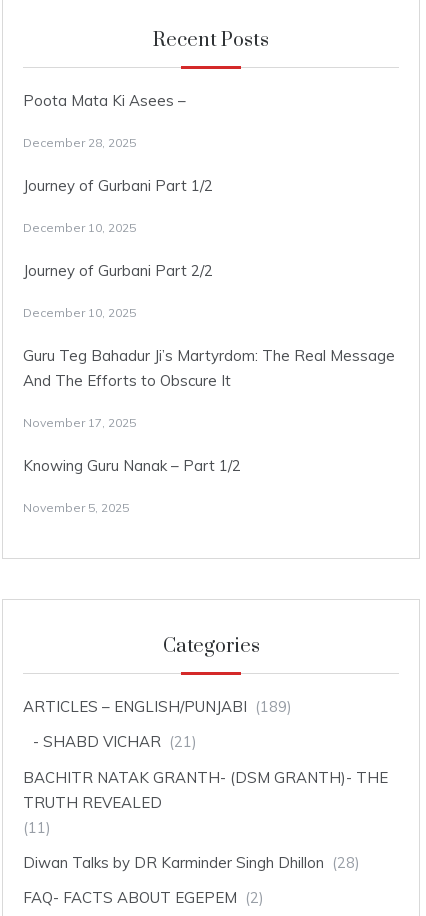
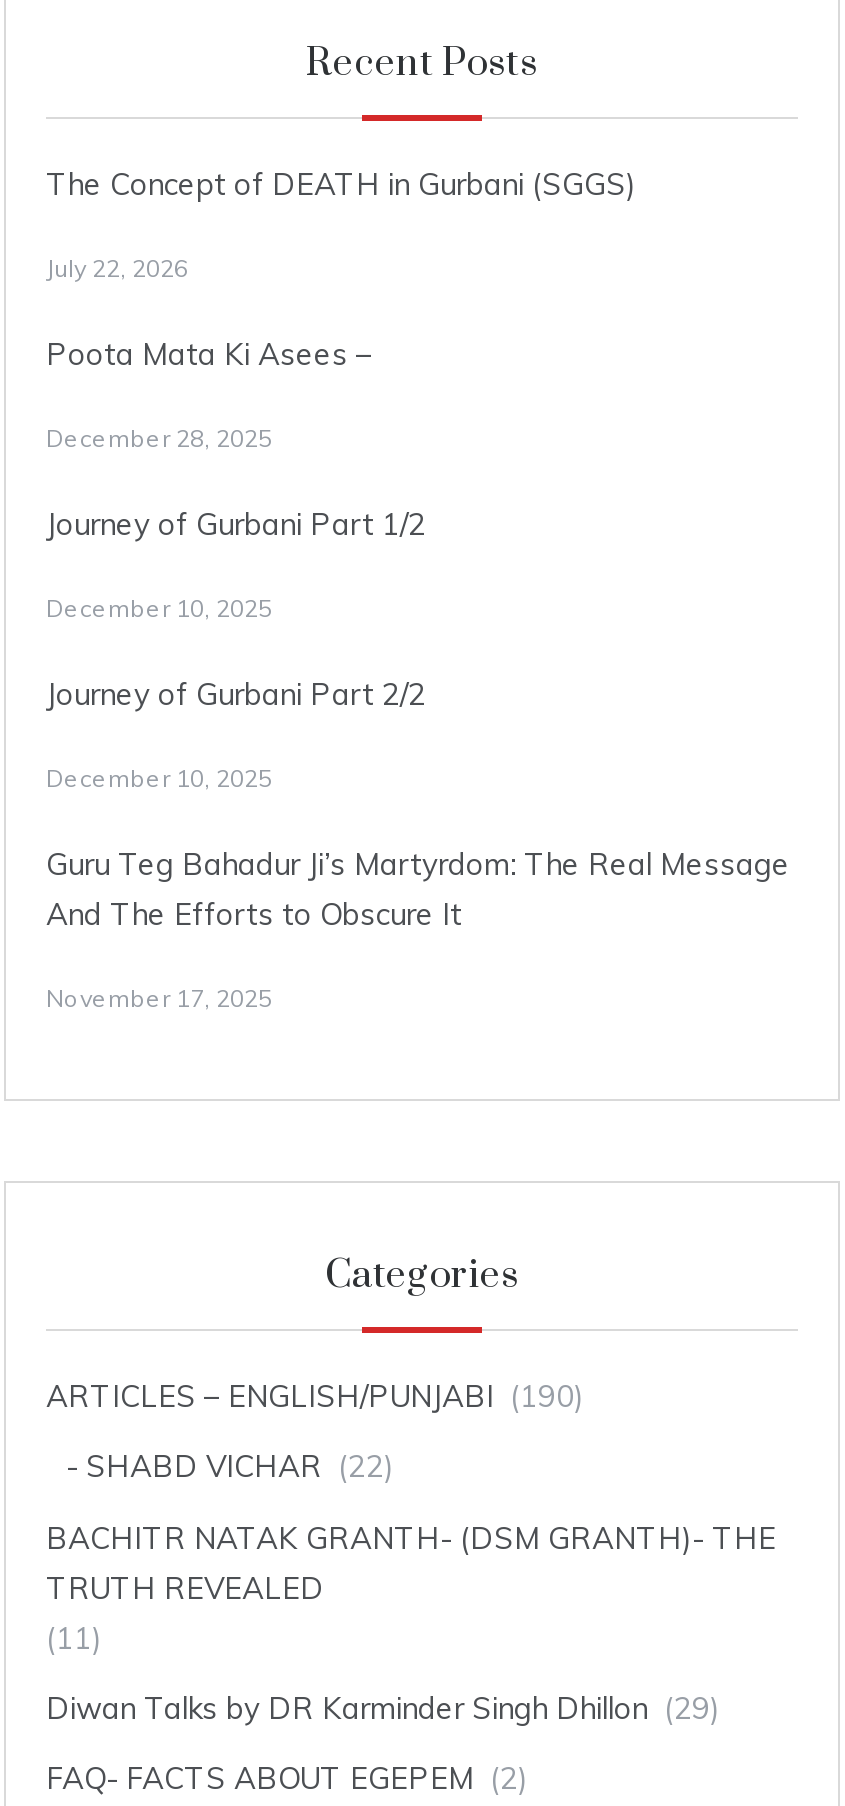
+ The Concept of DEATH in Gurbani (SGGS)
+ July 22, 2026

moved down: Poota Mata Ki Asees – | December 28, 2025 | Journey of Gurbani Part 1/2 | ... | And The Efforts to Obscure It | November 17, 2025

- Knowing Guru Nanak – Part 1/2
- November 5, 2025

- ARTICLES – ENGLISH/PUNJABI (189)
+ ARTICLES – ENGLISH/PUNJABI (190)

- SHABD VICHAR (21)
+ SHABD VICHAR (22)

- Diwan Talks by DR Karminder Singh Dhillon (28)
+ Diwan Talks by DR Karminder Singh Dhillon (29)
